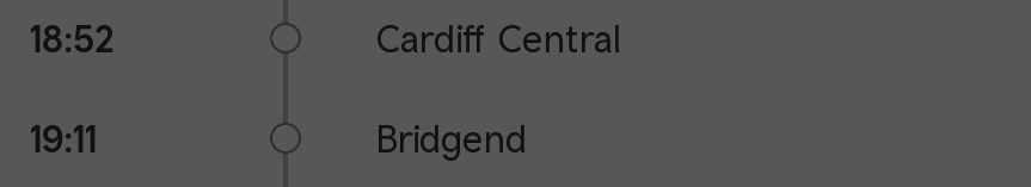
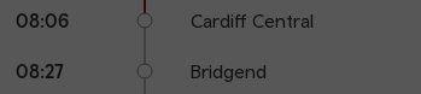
- 18:52
+ 08:06

- 19:11
+ 08:27
